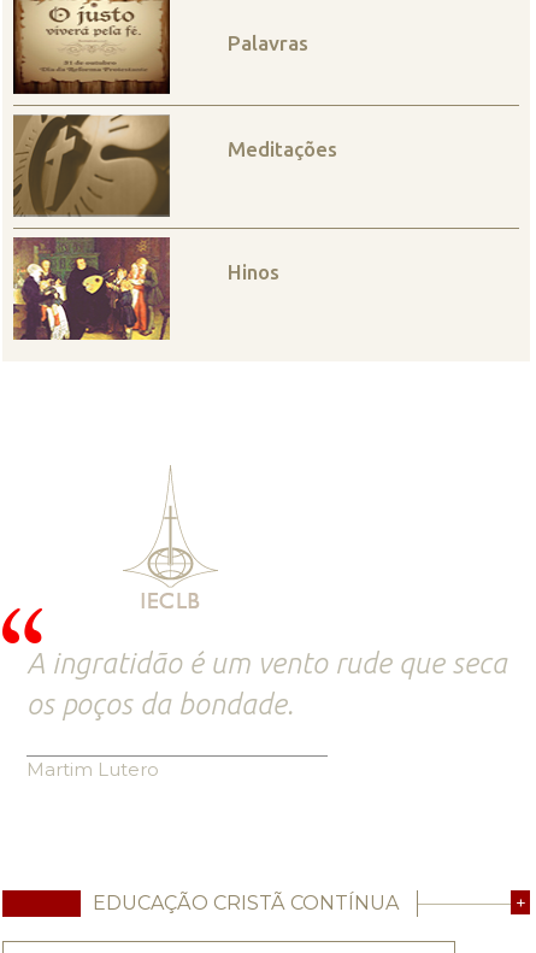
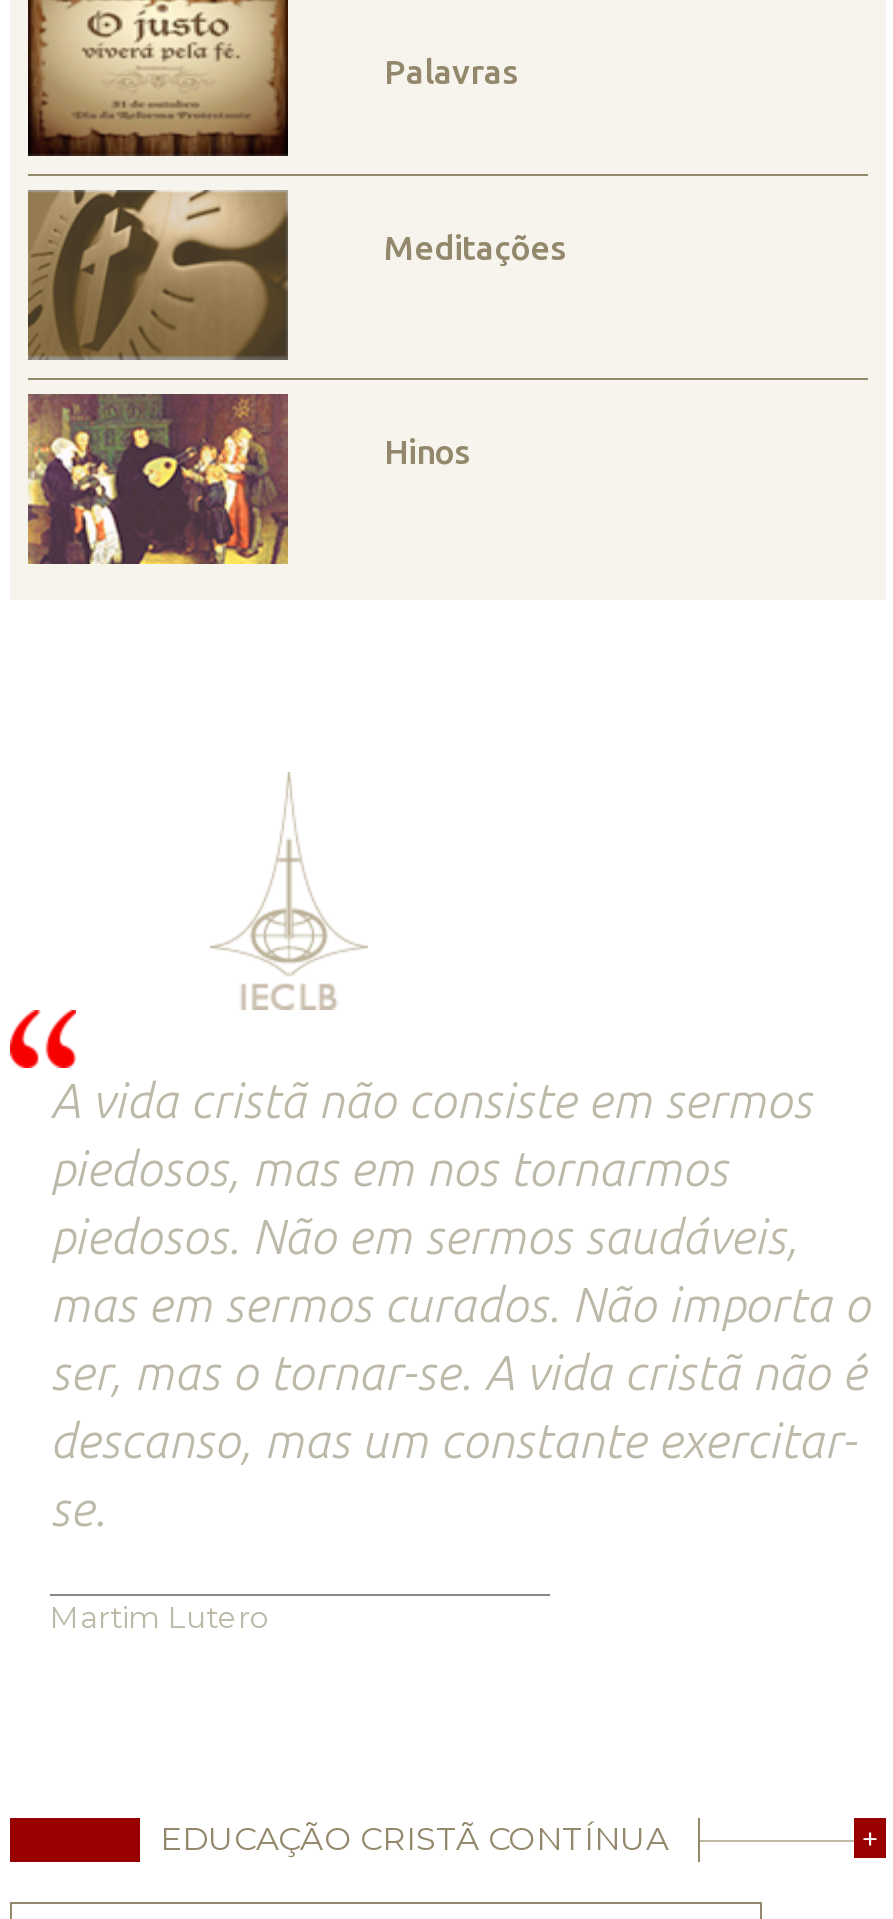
- A ingratidão é um vento rude que seca
- os poços da bondade.
+ A vida cristã não consiste em sermos
+ piedosos, mas em nos tornarmos
+ piedosos. Não em sermos saudáveis,
+ mas em sermos curados. Não importa o
+ ser, mas o tornar-se. A vida cristã não é
+ descanso, mas um constante exercitar-
+ se.
